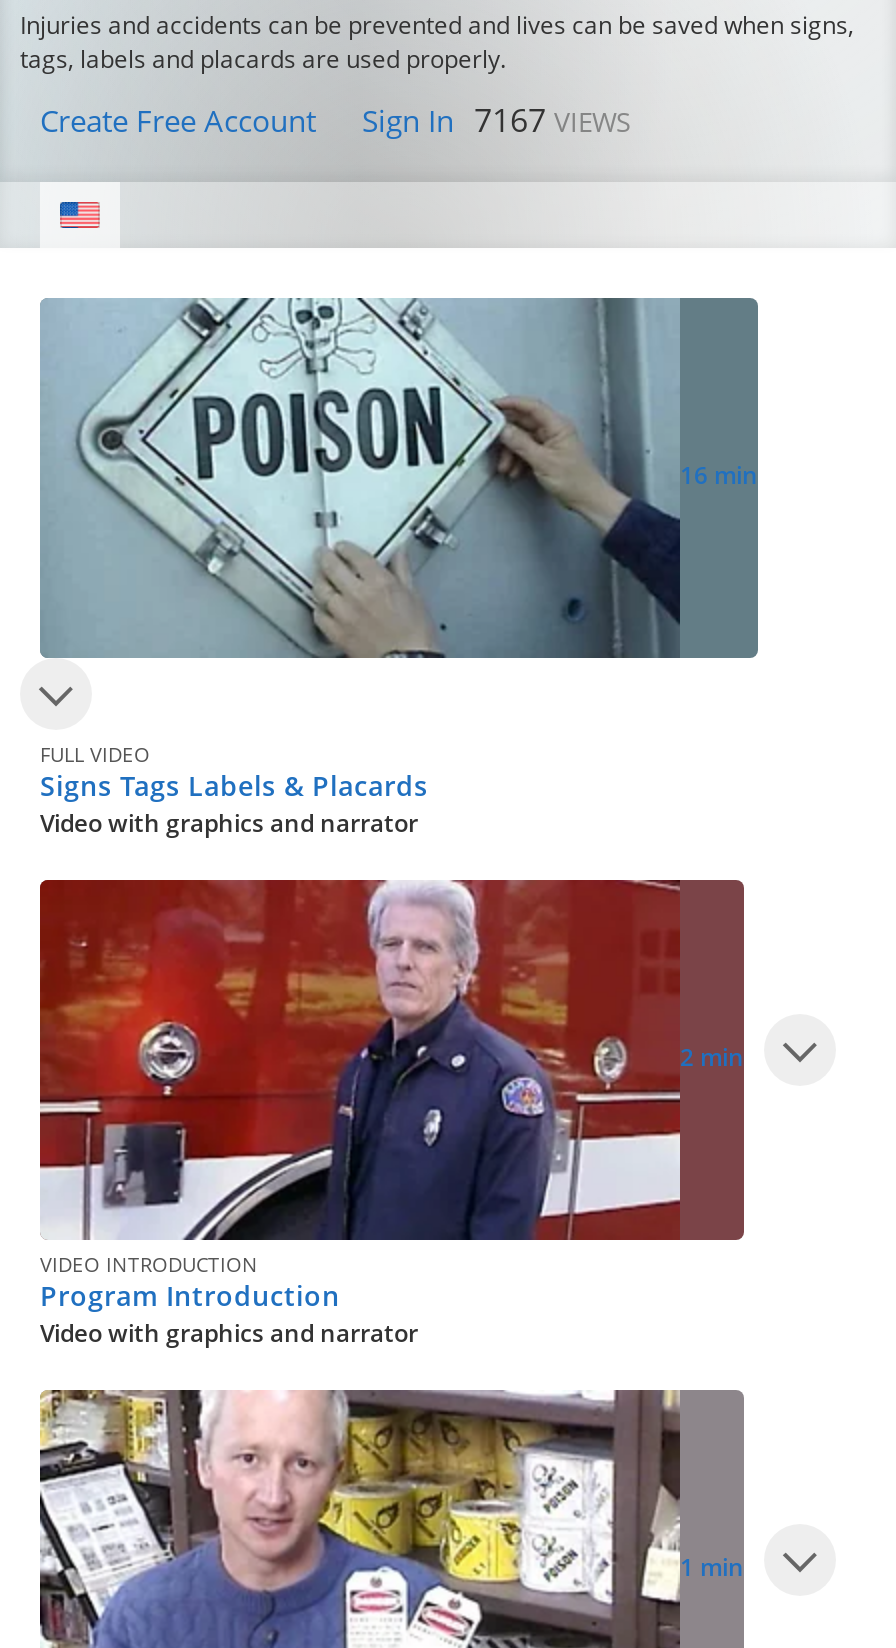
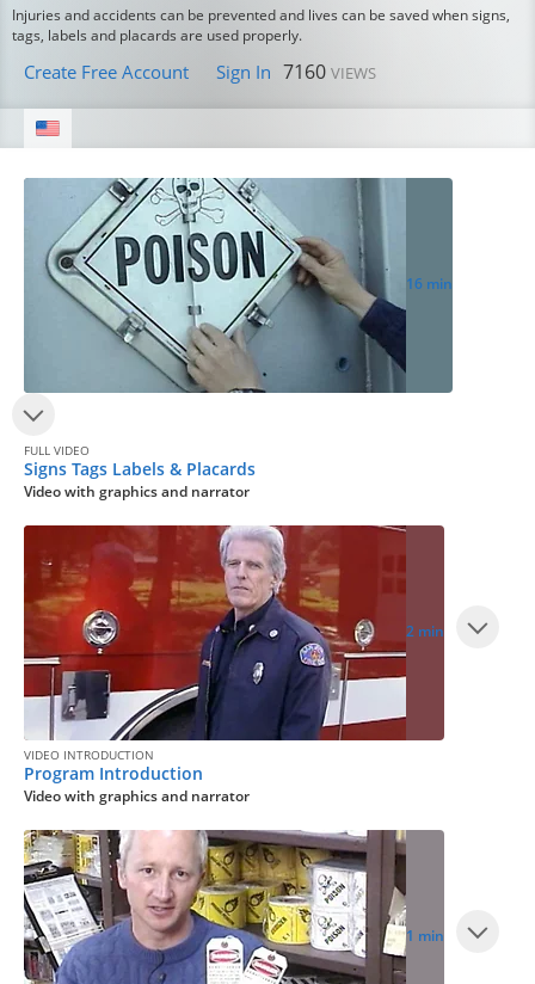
- Create Free Account Sign In 7167 VIEWS
+ Create Free Account Sign In 7160 VIEWS
